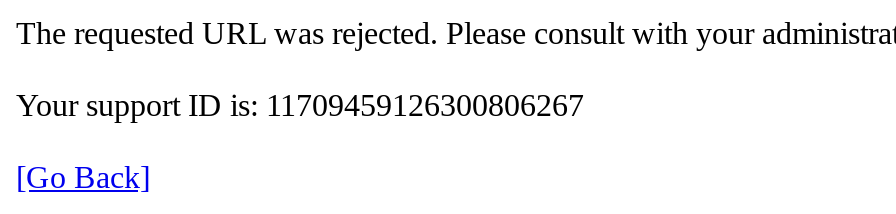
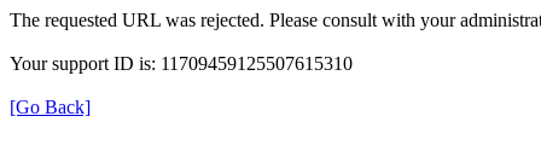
- Your support ID is: 11709459126300806267
+ Your support ID is: 11709459125507615310
